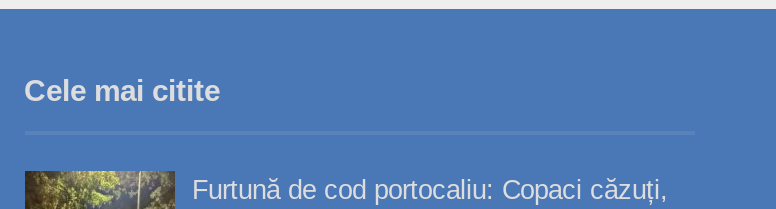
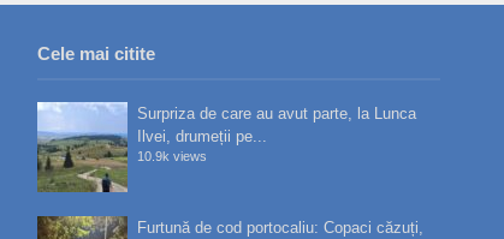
+ [image]
+ Surpriza de care au avut parte, la Lunca
+ Ilvei, drumeții pe...
+ 10.9k views
